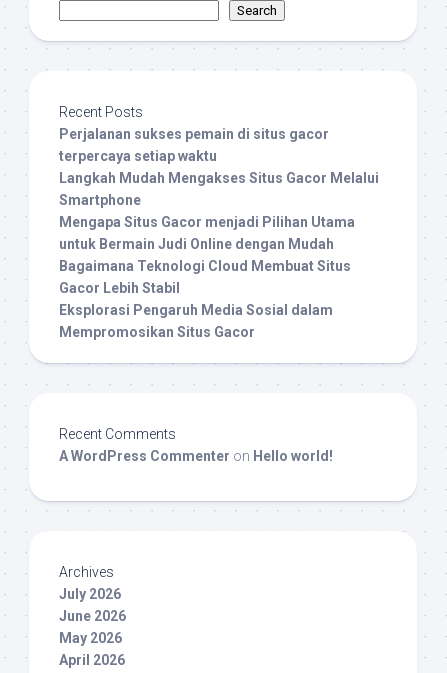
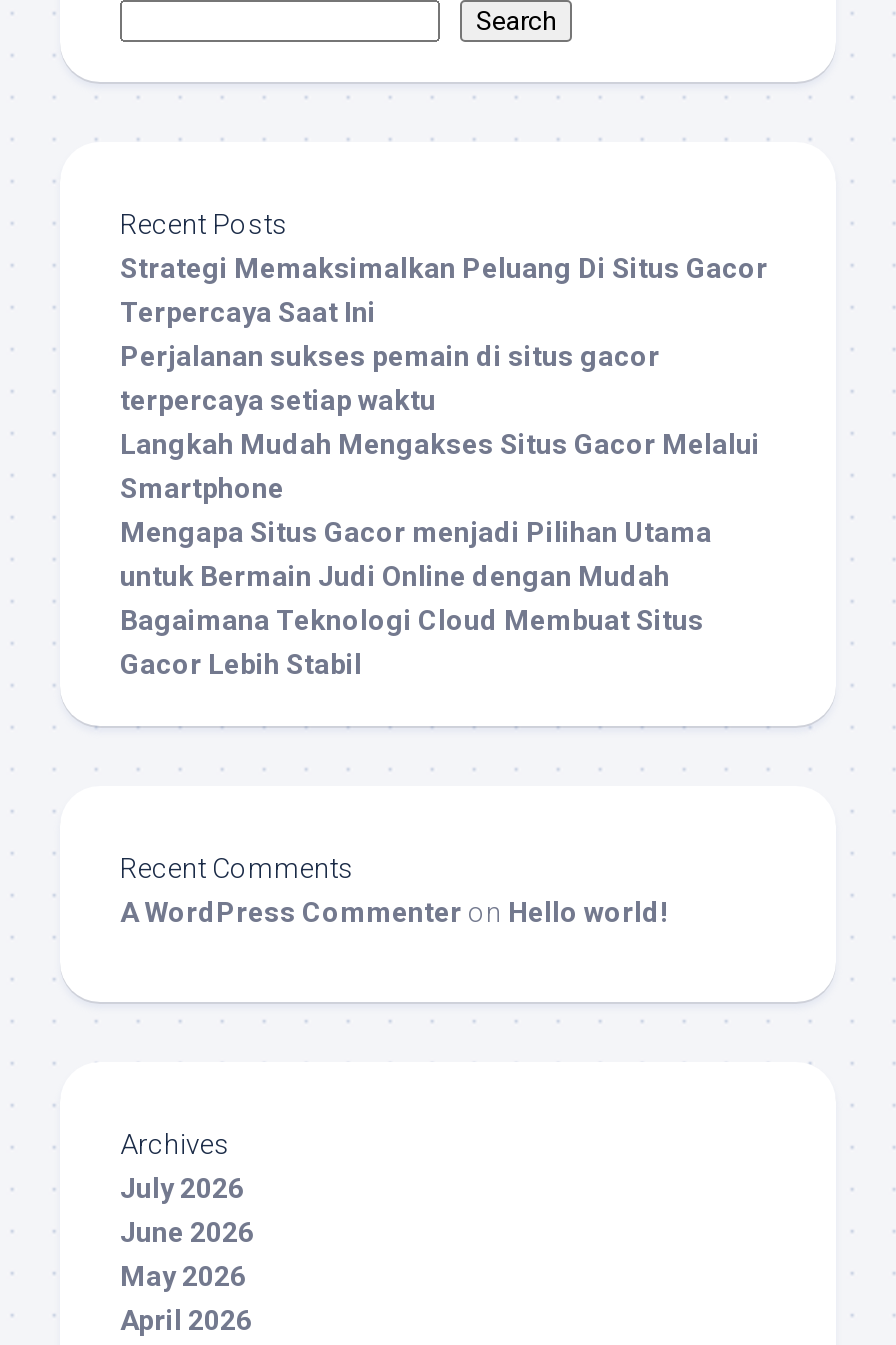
+ Strategi Memaksimalkan Peluang Di Situs Gacor
+ Terpercaya Saat Ini

moved down: Perjalanan sukses pemain di situs gacor | terpercaya setiap waktu | Langkah Mudah Mengakses Situs Gacor Melalui | Smartphone | Mengapa Situs Gacor menjadi Pilihan Utama | untuk Bermain Judi Online dengan Mudah | Bagaimana Teknologi Cloud Membuat Situs | Gacor Lebih Stabil

- Eksplorasi Pengaruh Media Sosial dalam
- Mempromosikan Situs Gacor
